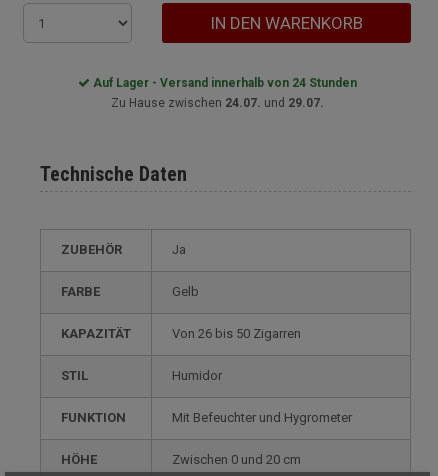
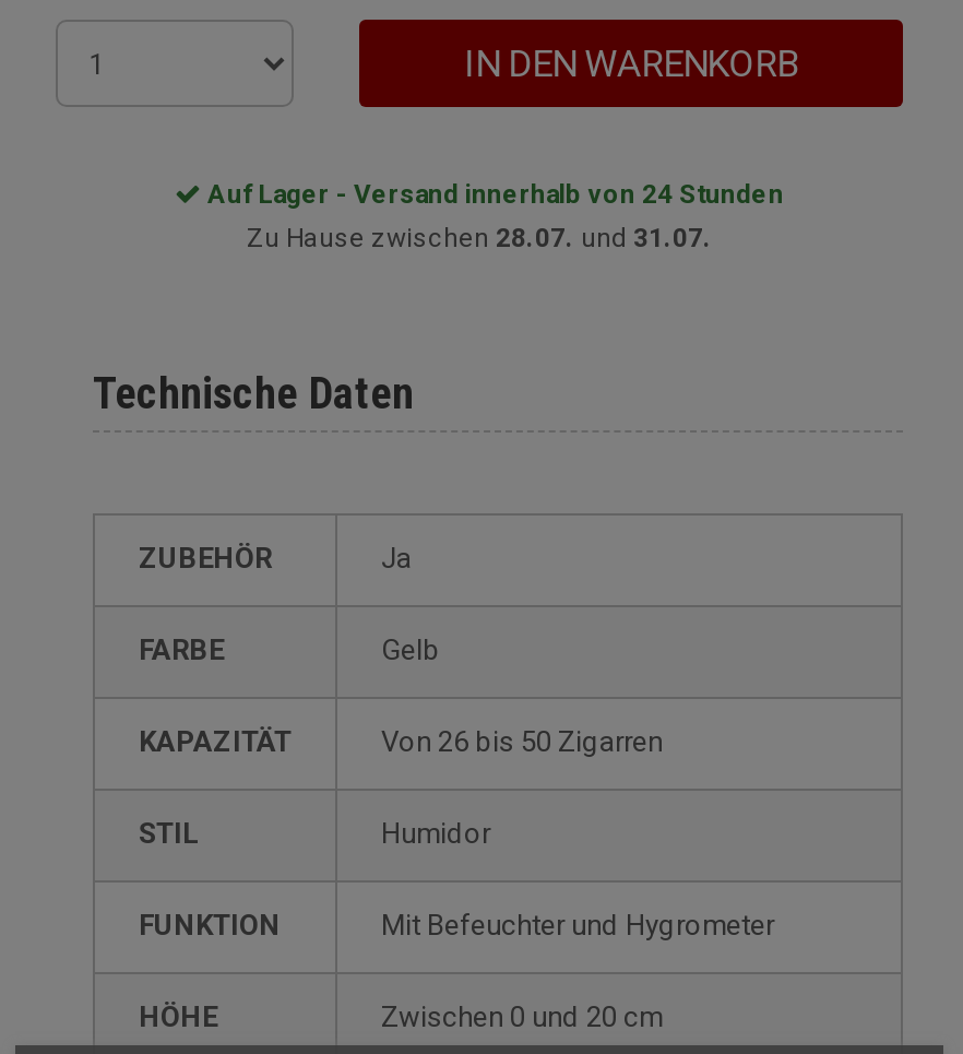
- Zu Hause zwischen 24.07. und 29.07.
+ Zu Hause zwischen 28.07. und 31.07.
